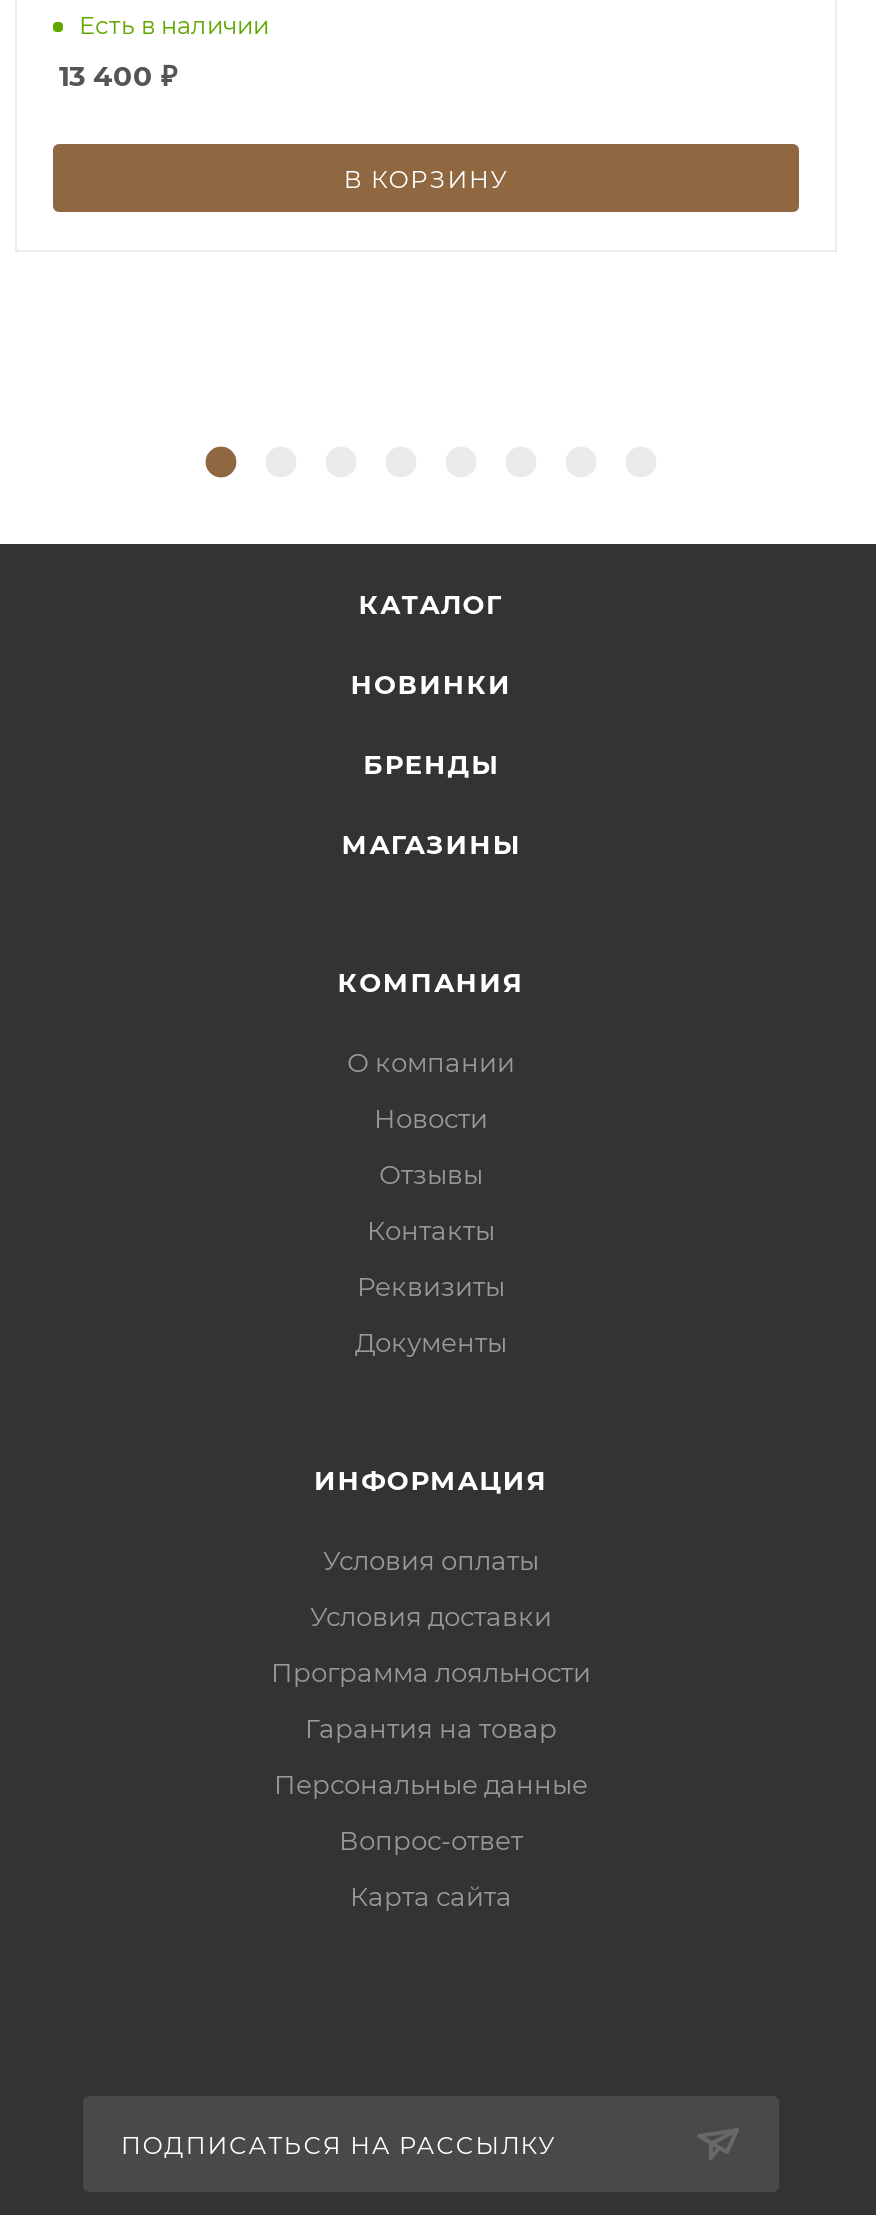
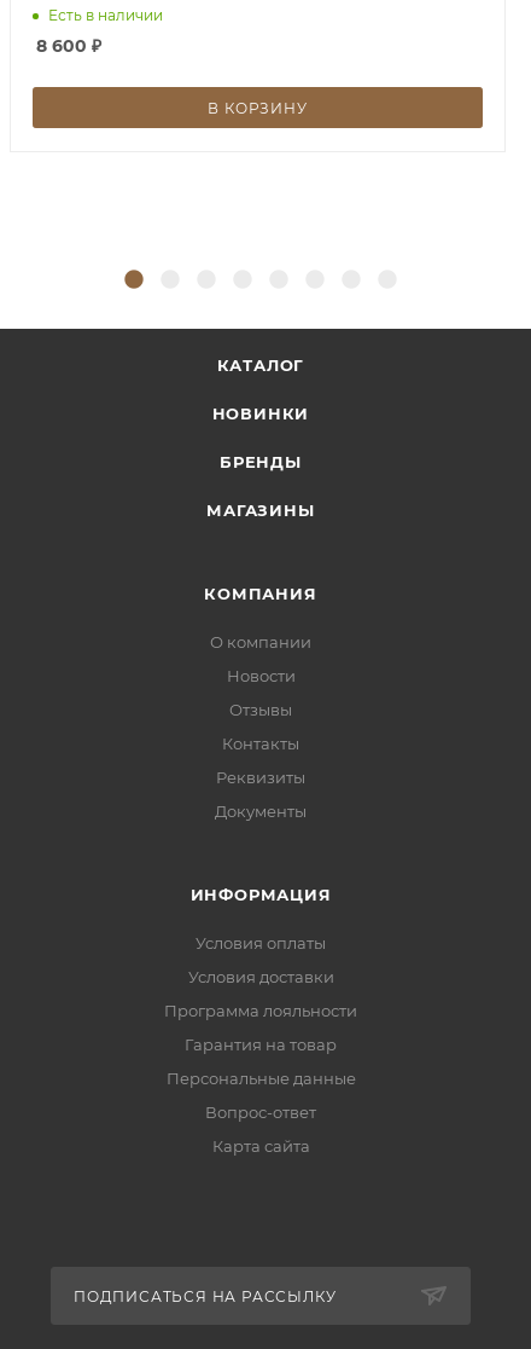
- 13 400 ₽
+ 8 600 ₽
